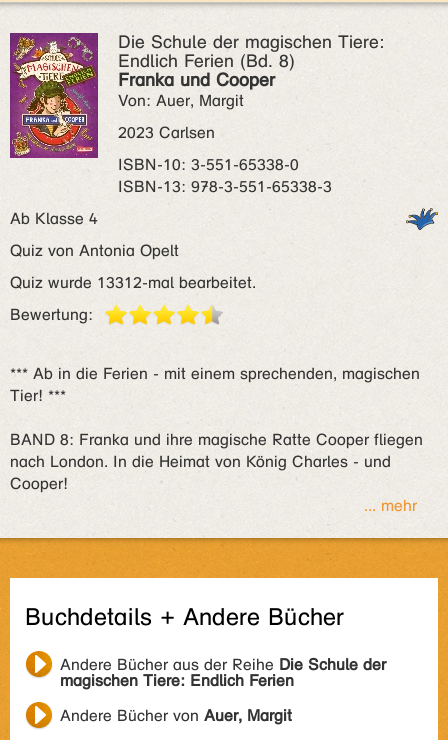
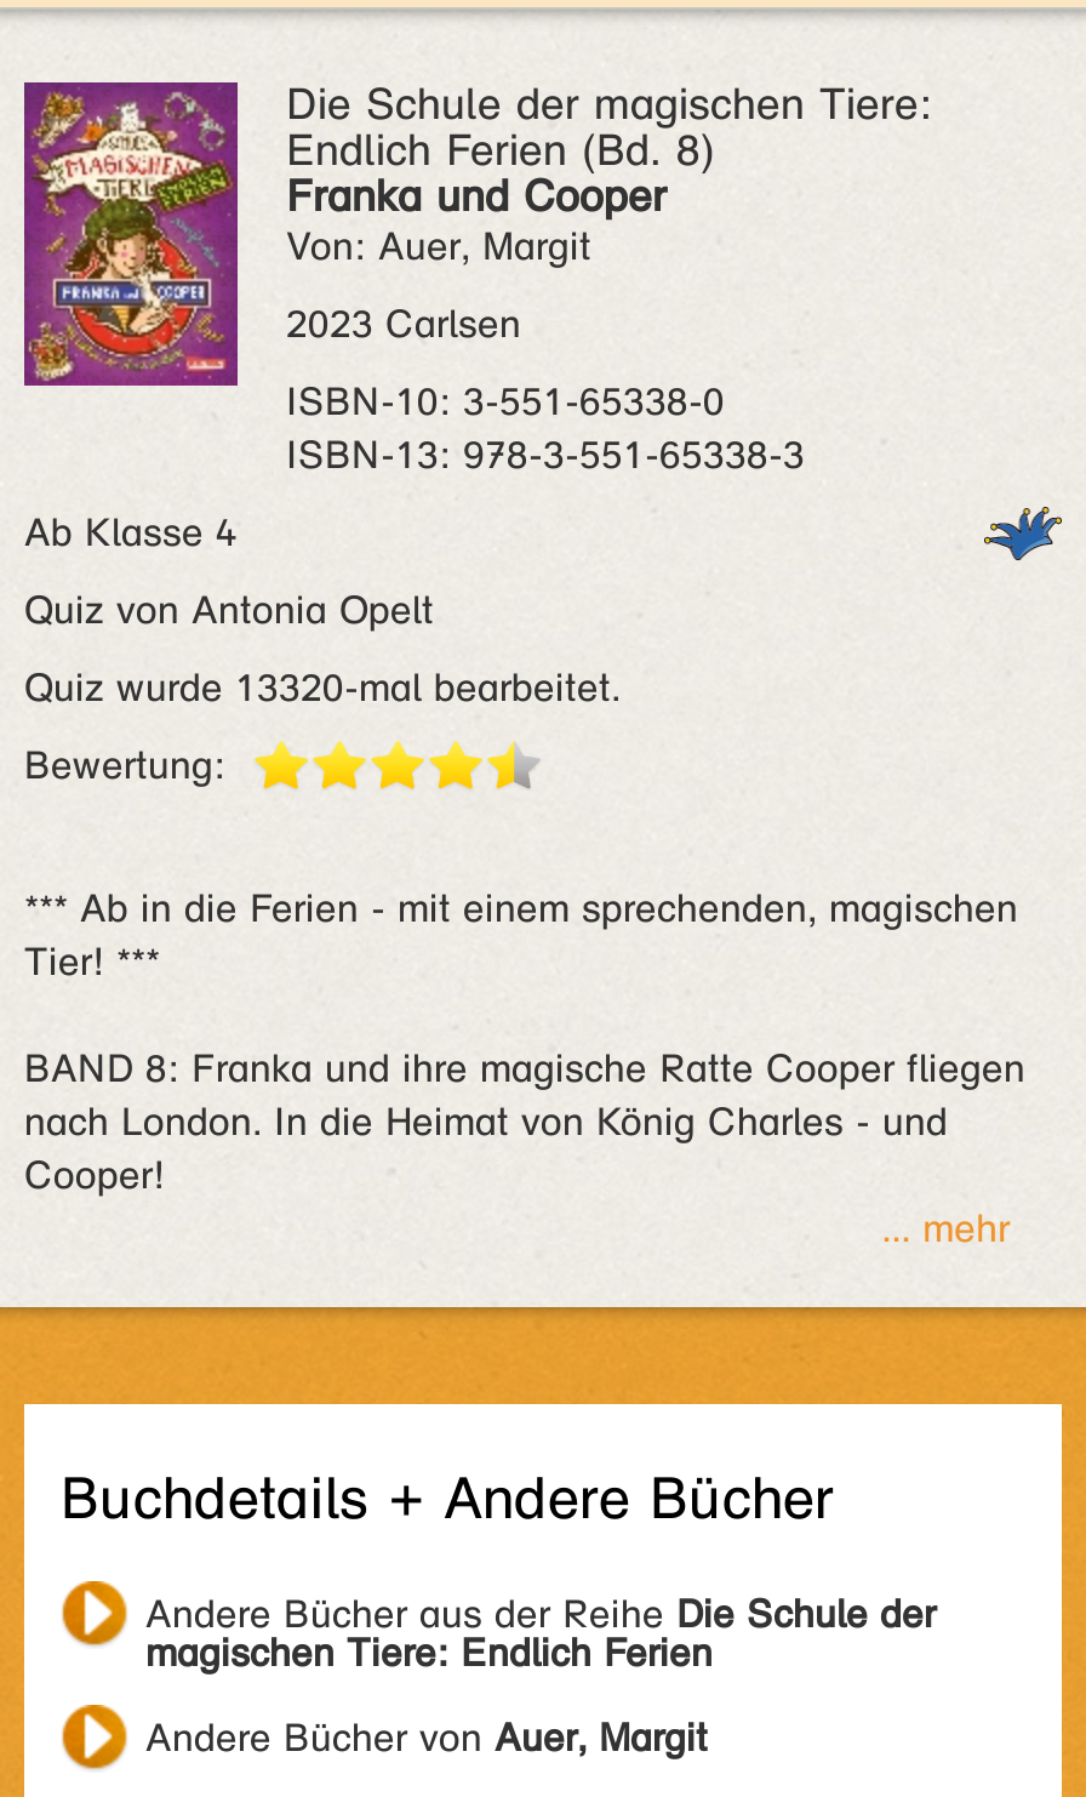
- Quiz wurde 13312-mal bearbeitet.
+ Quiz wurde 13320-mal bearbeitet.
